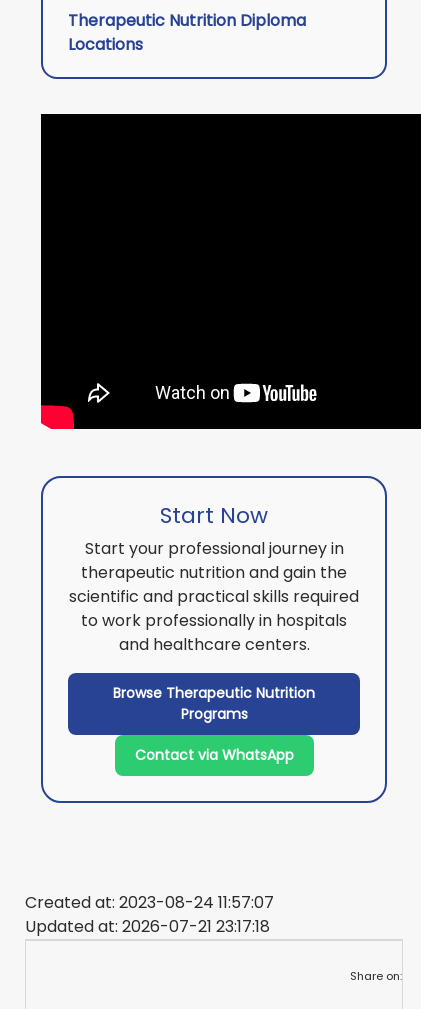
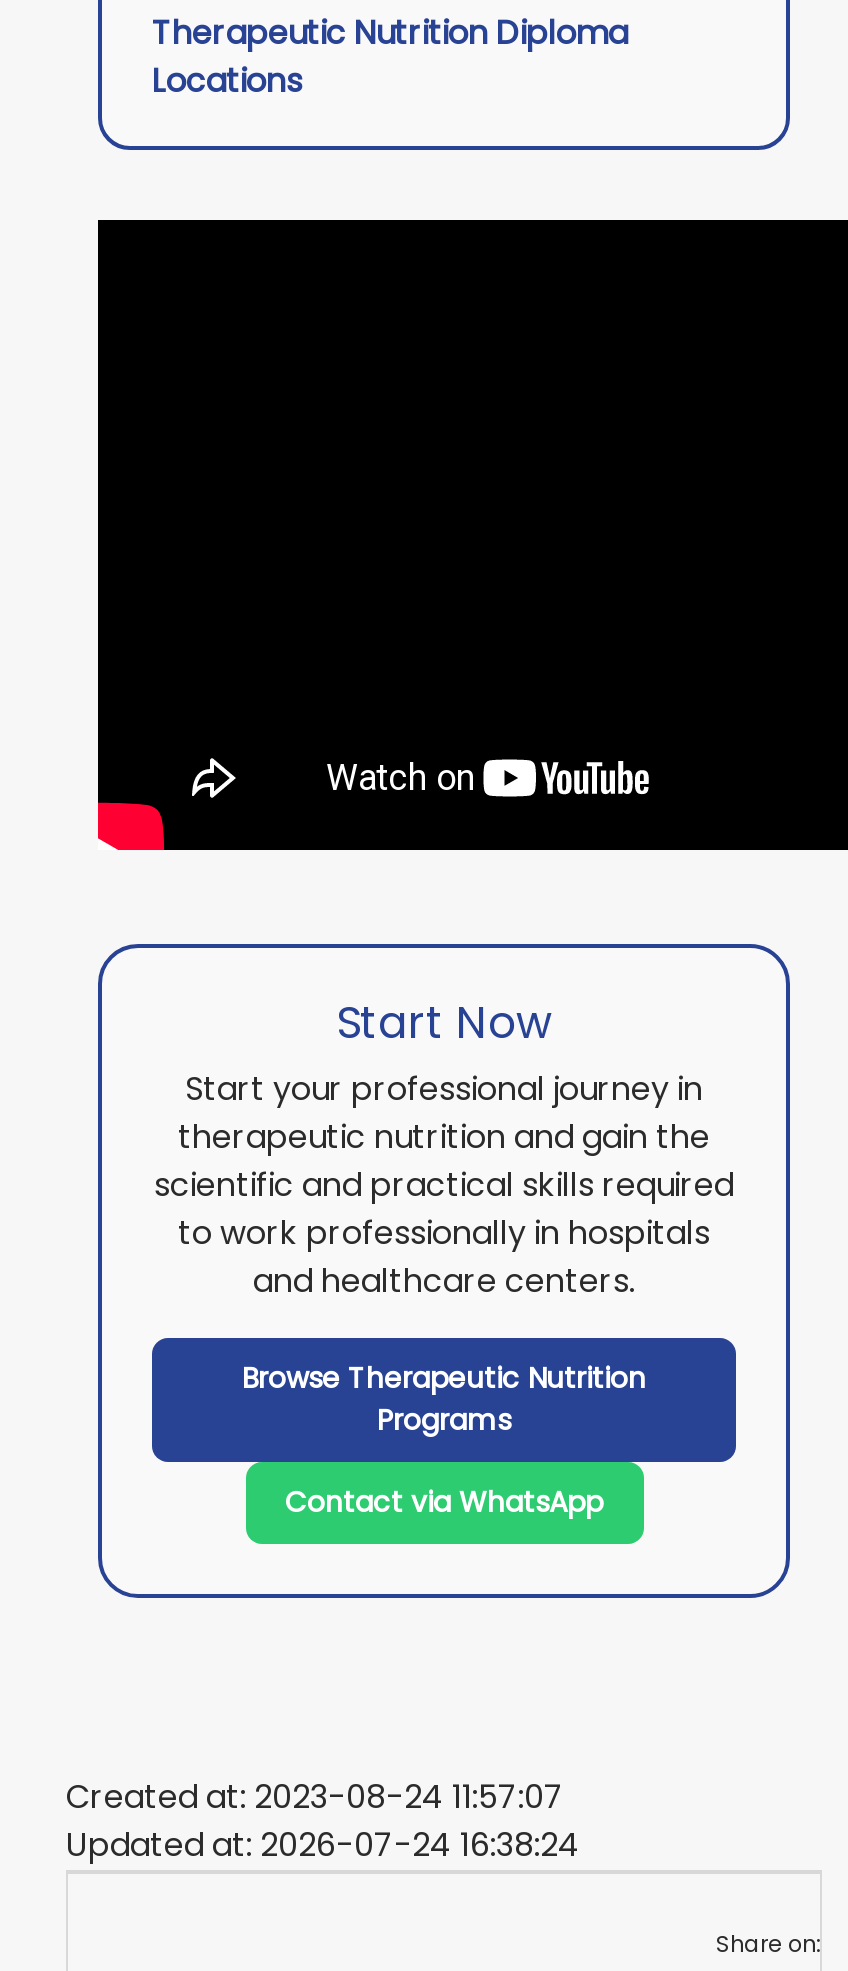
- Updated at: 2026-07-21 23:17:18
+ Updated at: 2026-07-24 16:38:24
